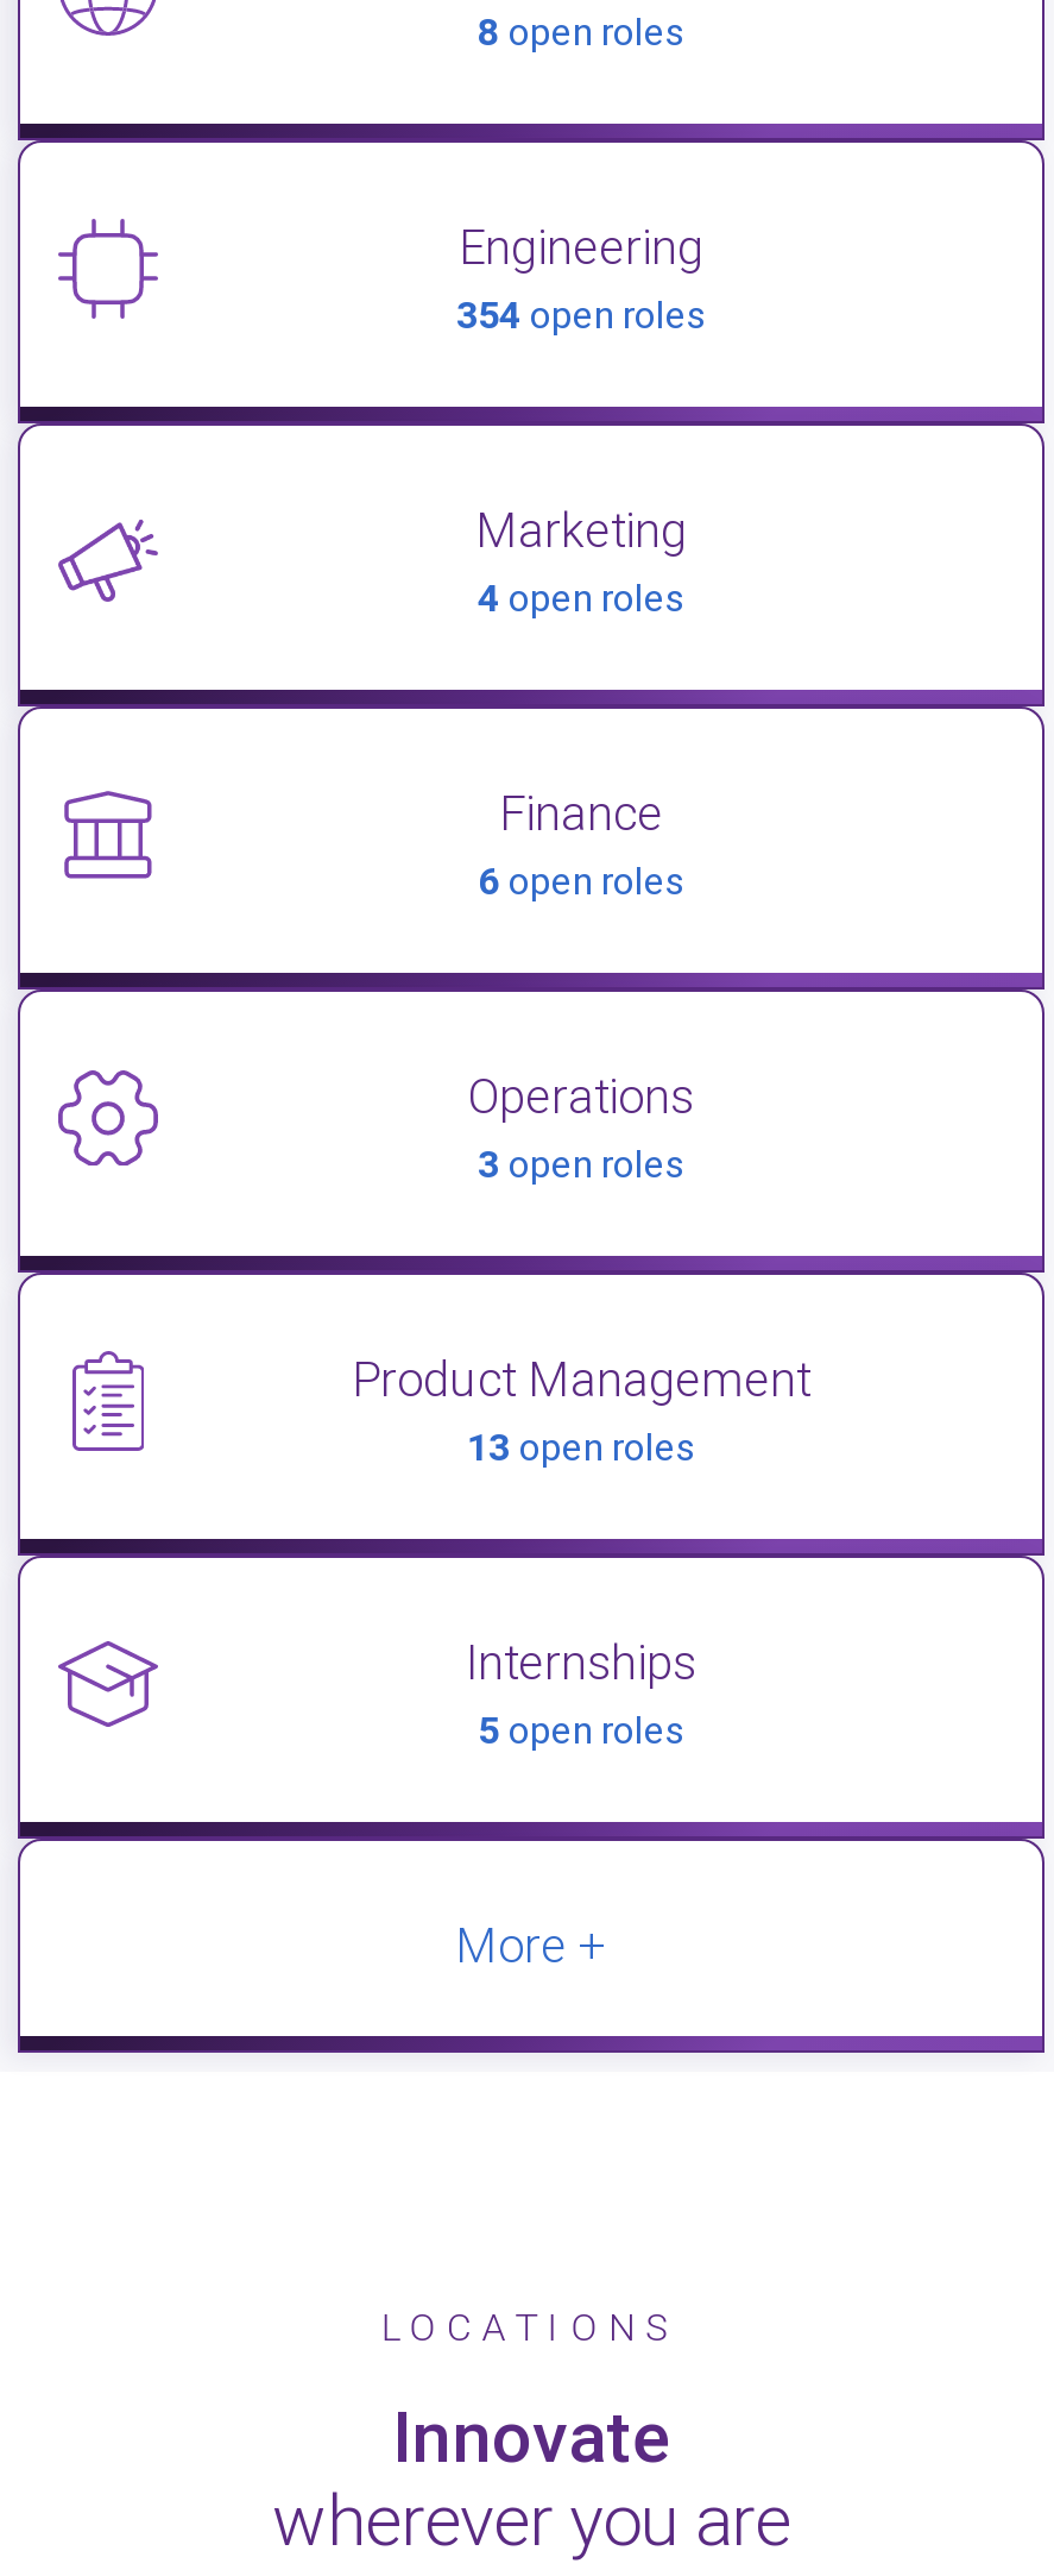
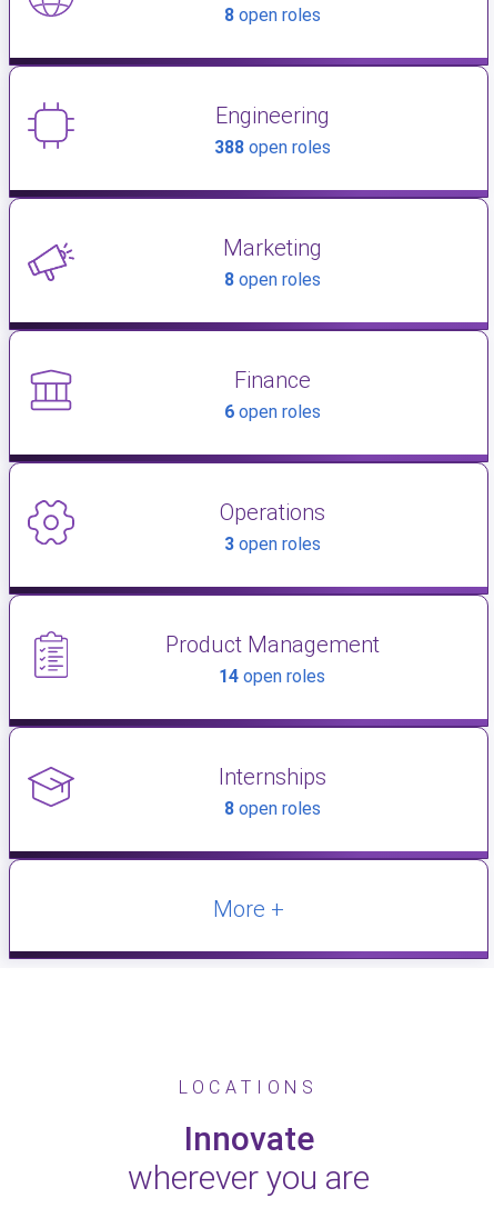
- 354 open roles
+ 388 open roles

- 4 open roles
+ 8 open roles

- 13 open roles
+ 14 open roles

- 5 open roles
+ 8 open roles
